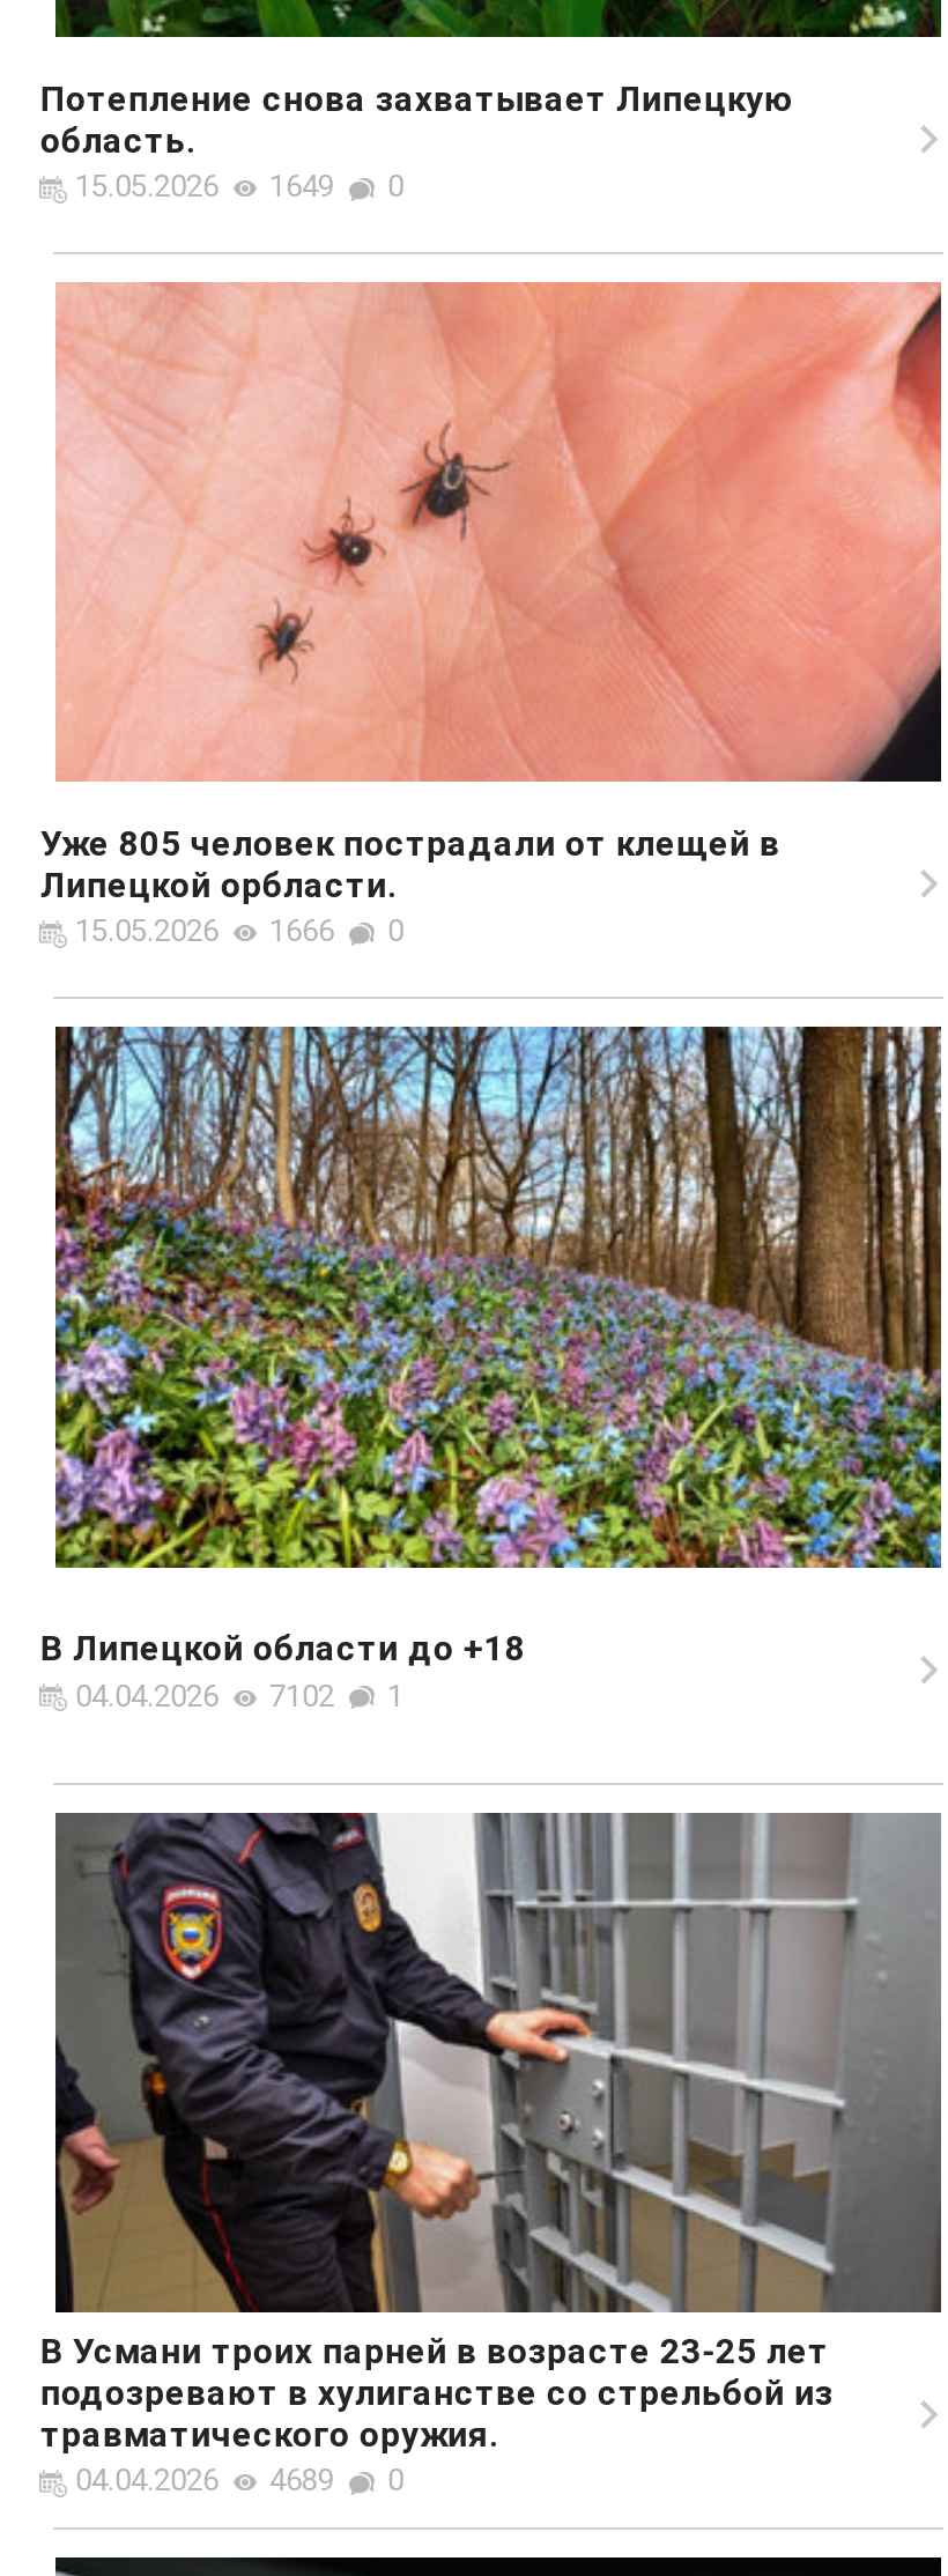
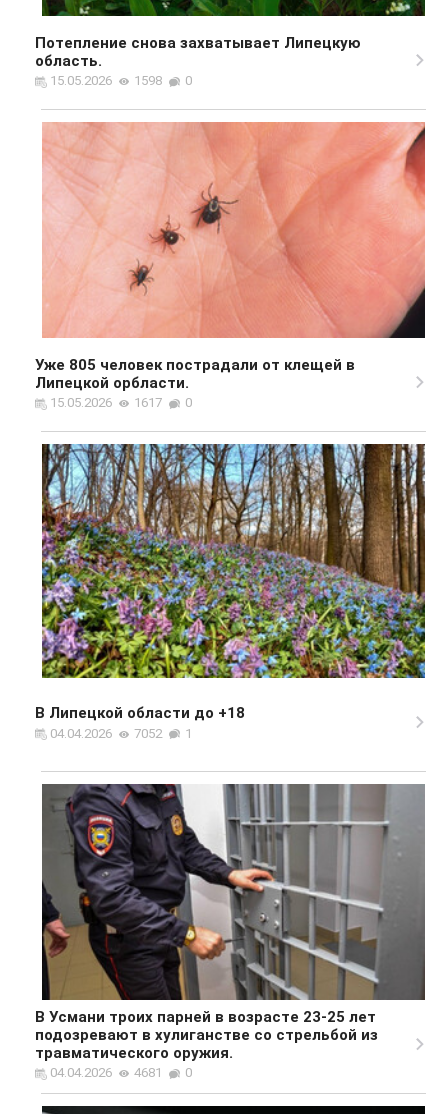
- 15.05.2026 1649 0
+ 15.05.2026 1598 0

- 15.05.2026 1666 0
+ 15.05.2026 1617 0

- 04.04.2026 7102 1
+ 04.04.2026 7052 1

- 04.04.2026 4689 0
+ 04.04.2026 4681 0
